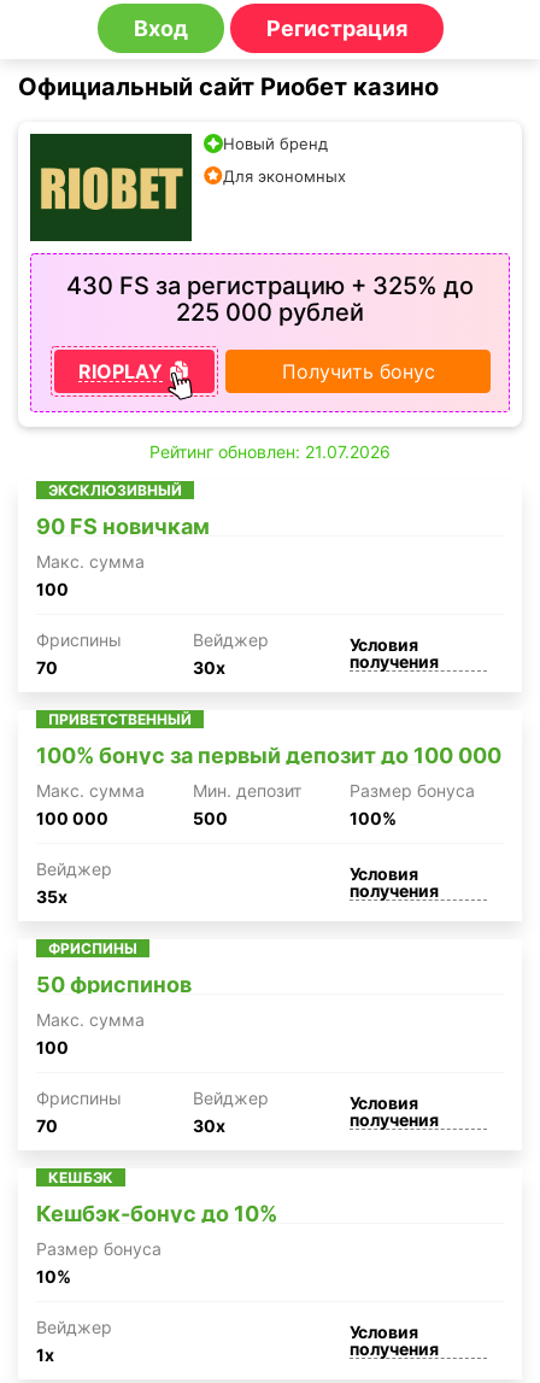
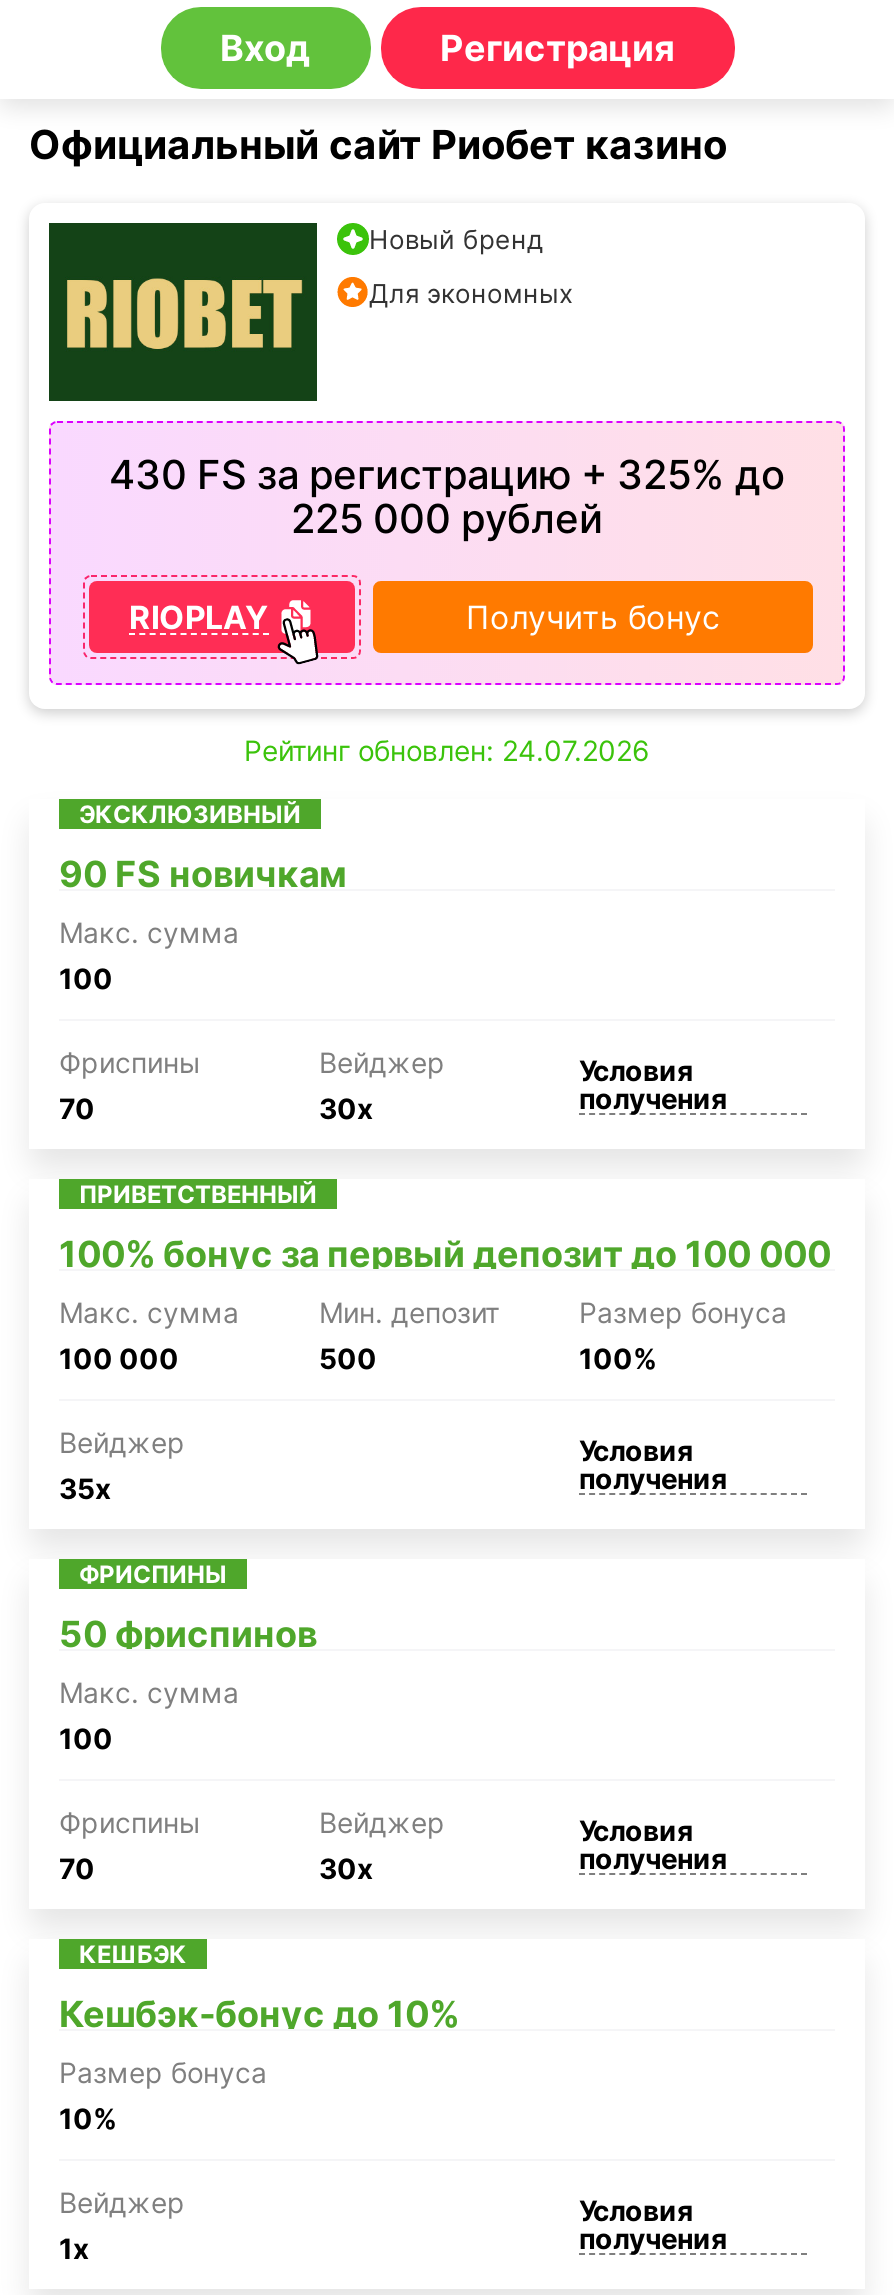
- Рейтинг обновлен: 21.07.2026
+ Рейтинг обновлен: 24.07.2026
